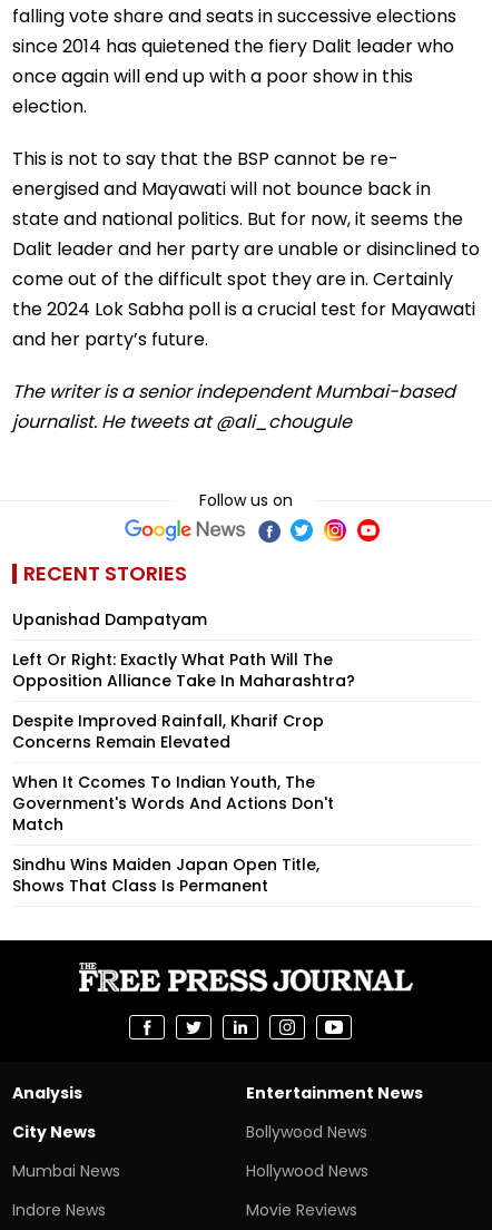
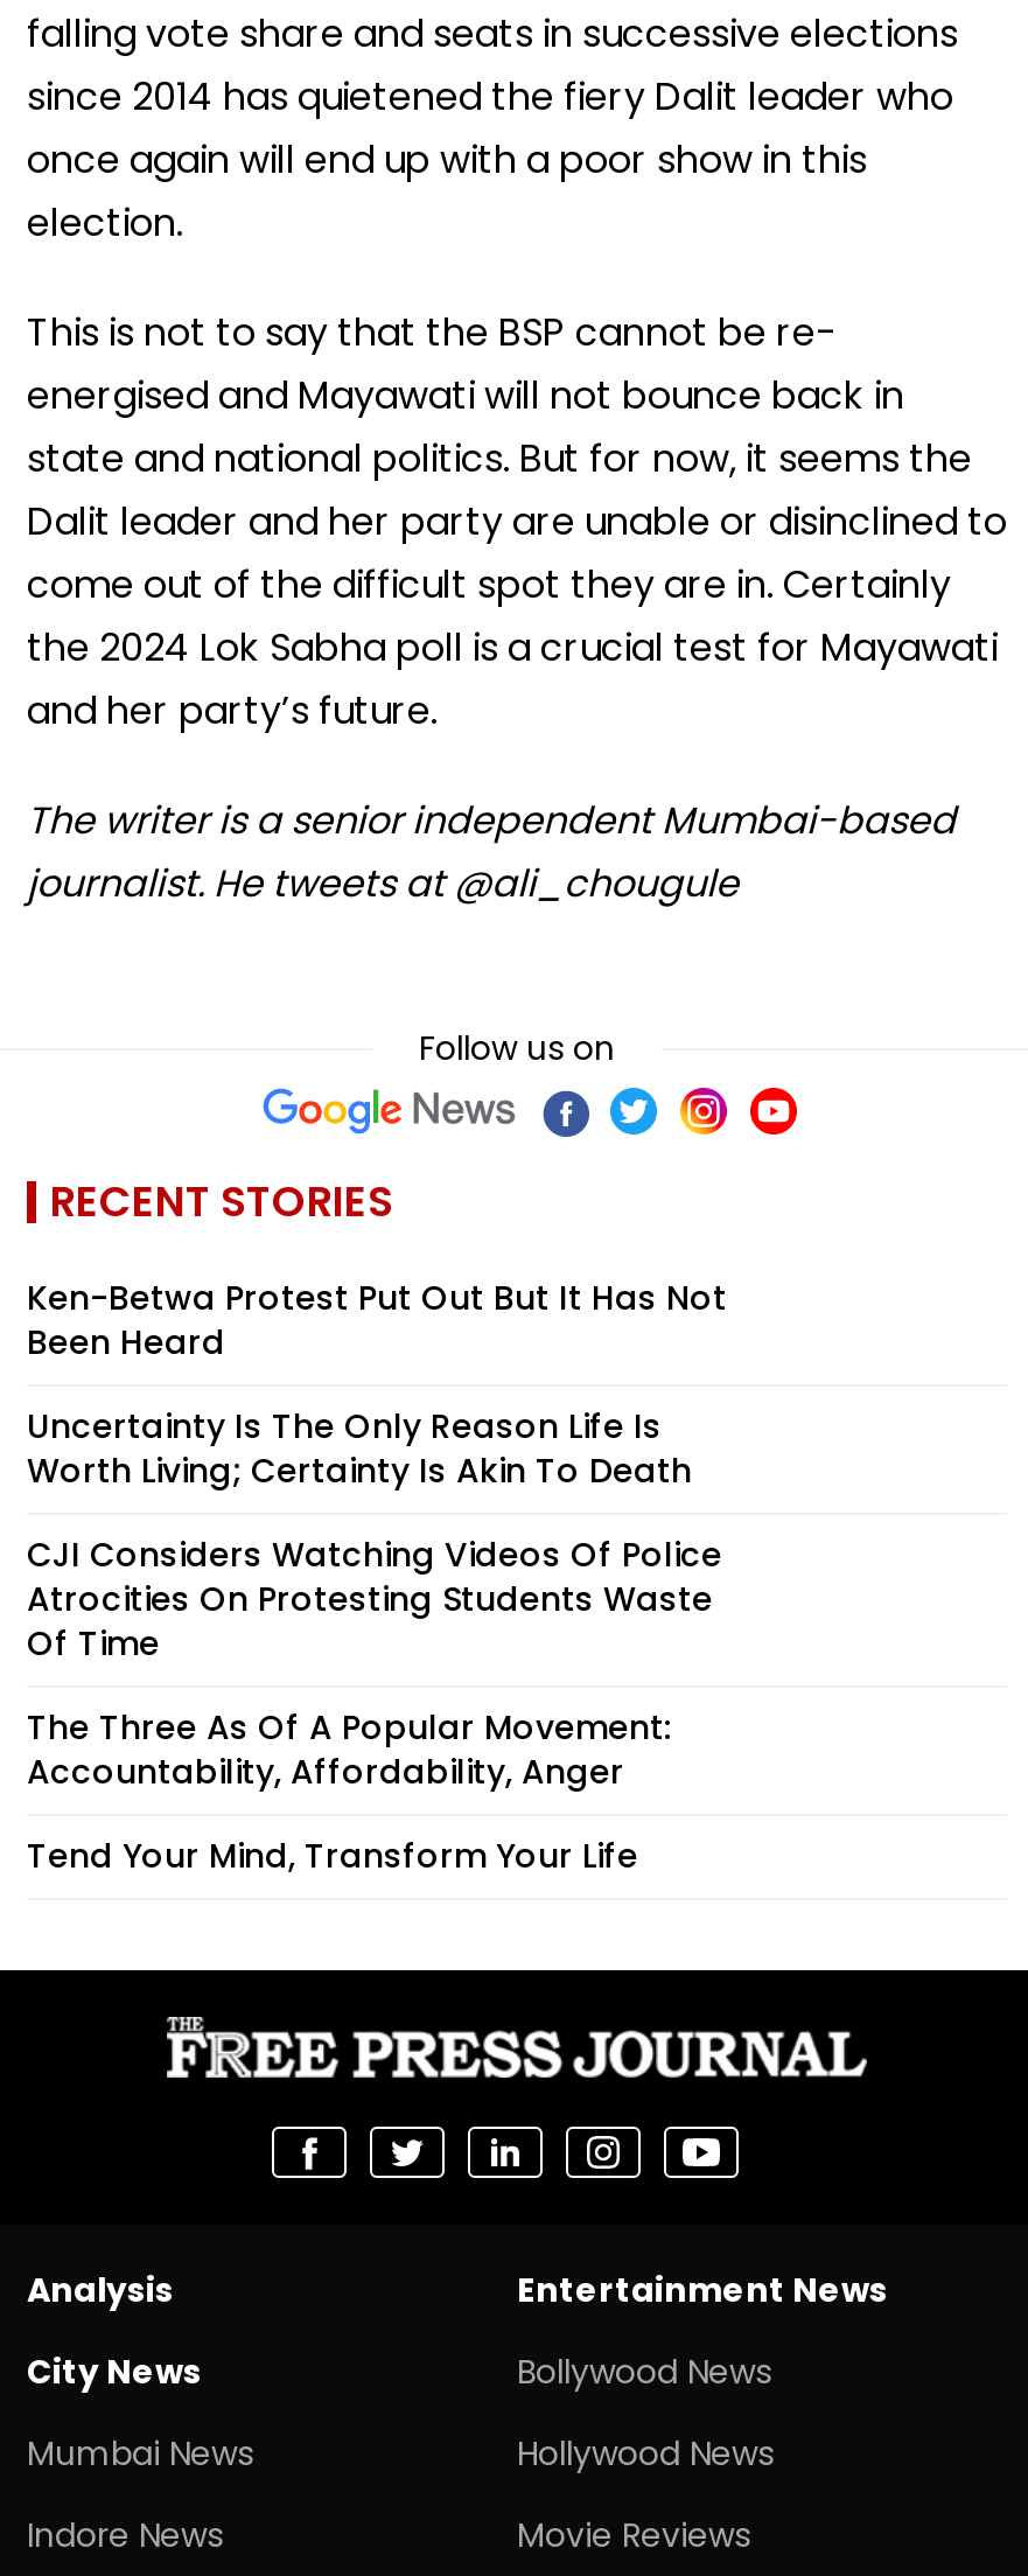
- Upanishad Dampatyam
+ Ken-Betwa Protest Put Out But It Has Not
+ Been Heard

- Left Or Right: Exactly What Path Will The
- Opposition Alliance Take In Maharashtra?
+ Uncertainty Is The Only Reason Life Is
+ Worth Living; Certainty Is Akin To Death

- Despite Improved Rainfall, Kharif Crop
- Concerns Remain Elevated
+ CJI Considers Watching Videos Of Police
+ Atrocities On Protesting Students Waste
+ Of Time

- When It Ccomes To Indian Youth, The
- Government's Words And Actions Don't
- Match
+ The Three As Of A Popular Movement:
+ Accountability, Affordability, Anger

- Sindhu Wins Maiden Japan Open Title,
- Shows That Class Is Permanent
+ Tend Your Mind, Transform Your Life
